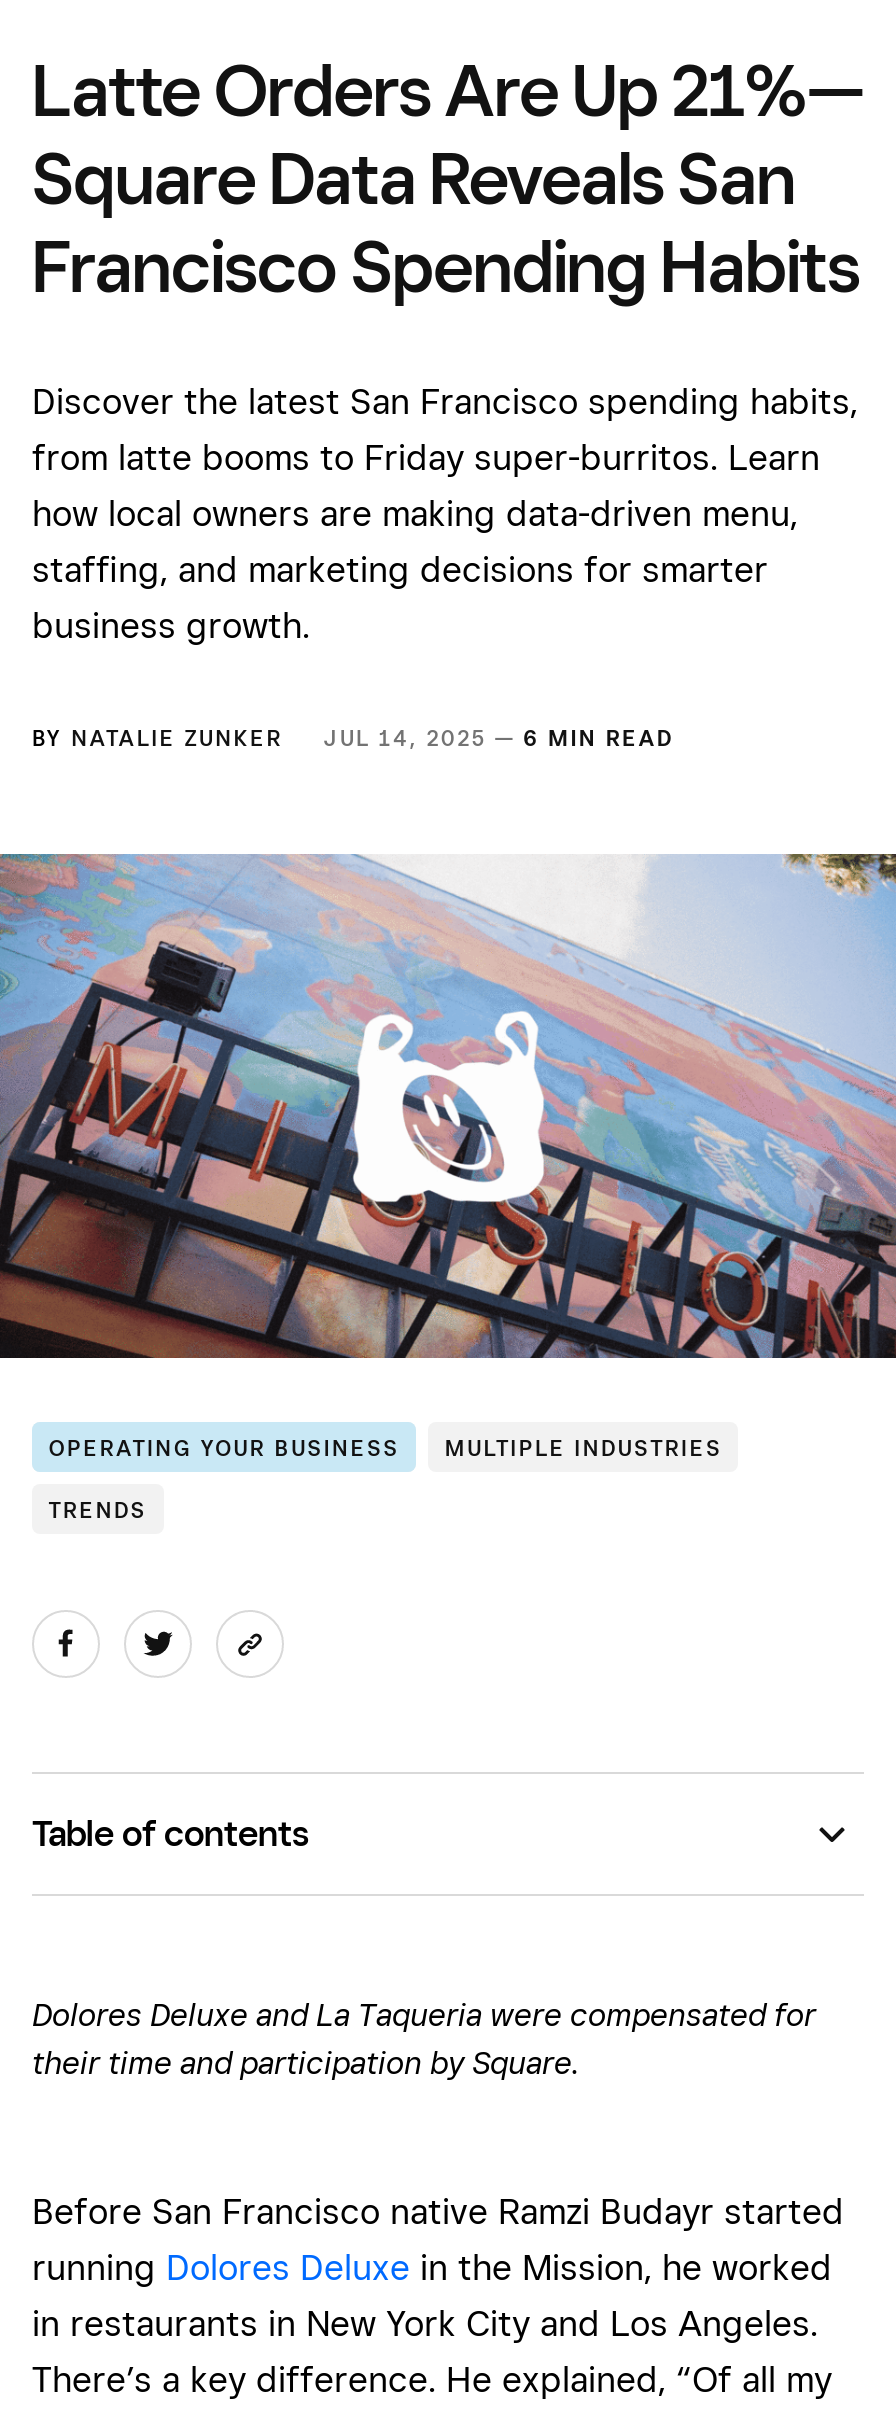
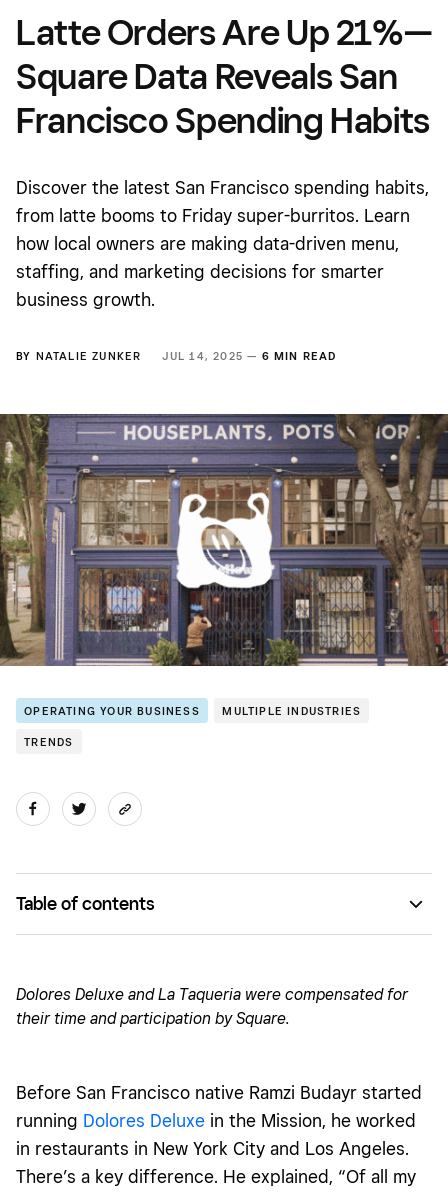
- [image]
+ [image]
